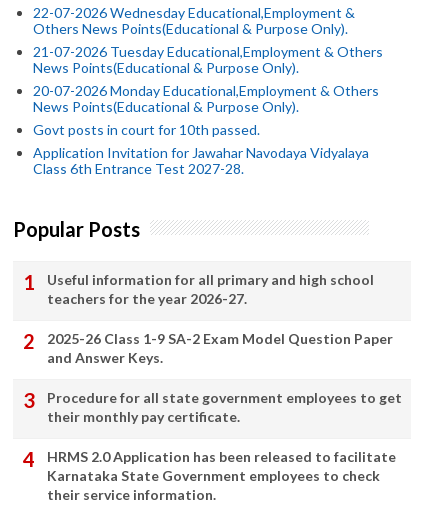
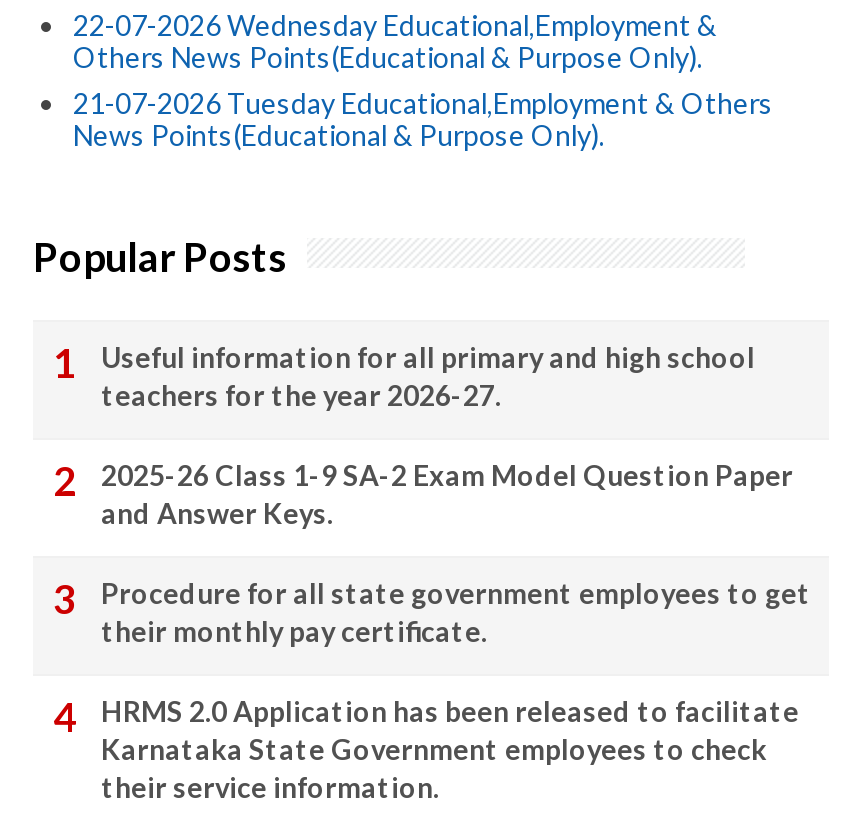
- 20-07-2026 Monday Educational,Employment & Others
- News Points(Educational & Purpose Only).
- Govt posts in court for 10th passed.
- Application Invitation for Jawahar Navodaya Vidyalaya
- Class 6th Entrance Test 2027-28.
